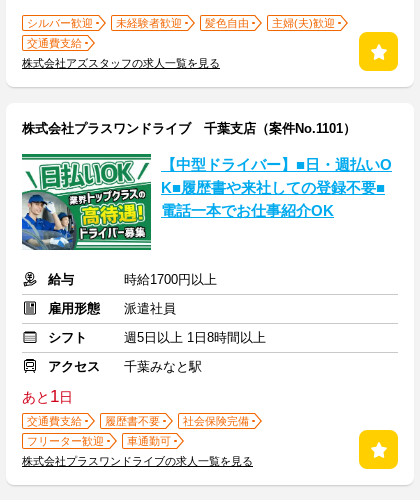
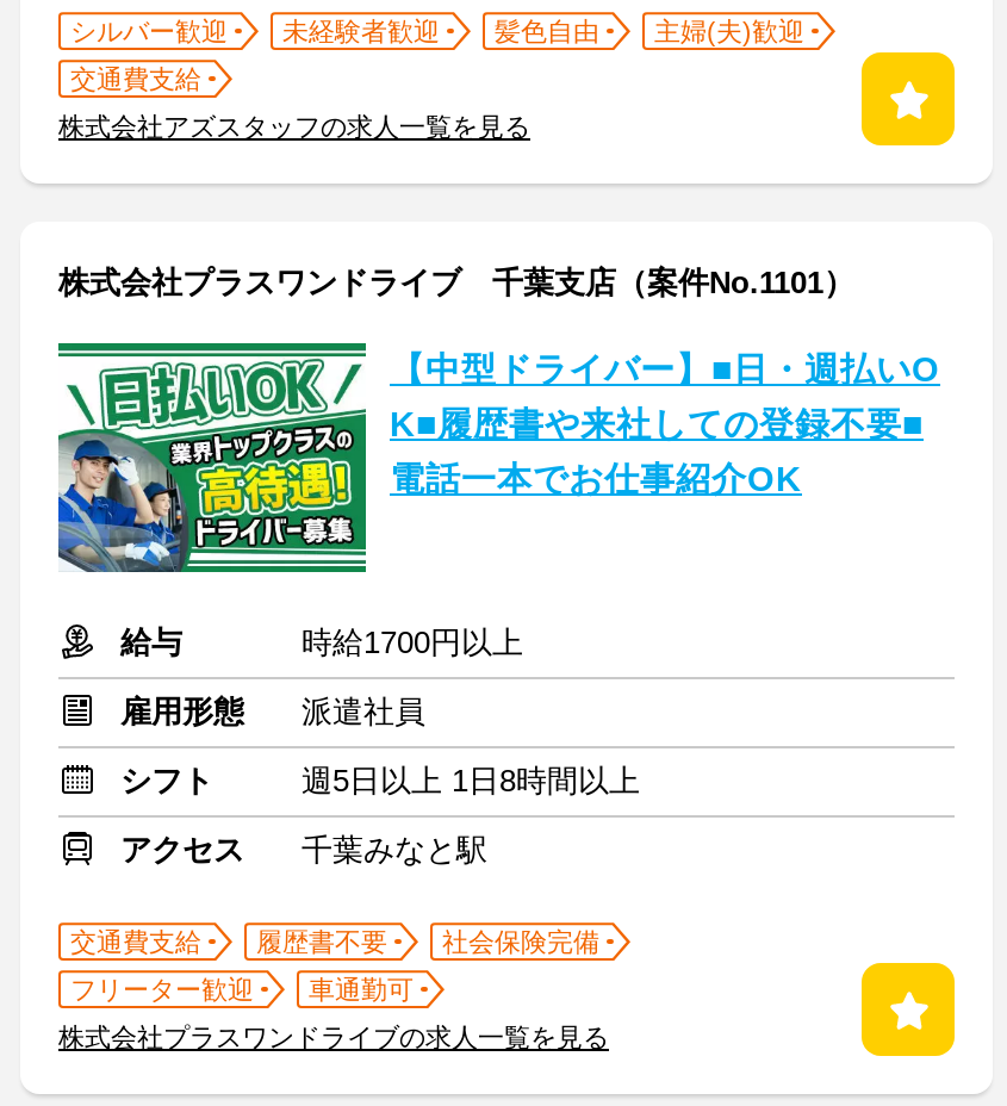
- あと1日
